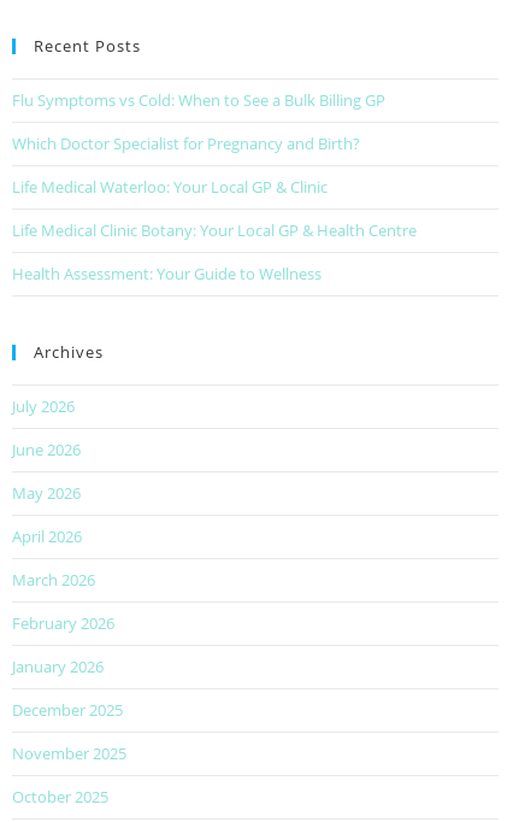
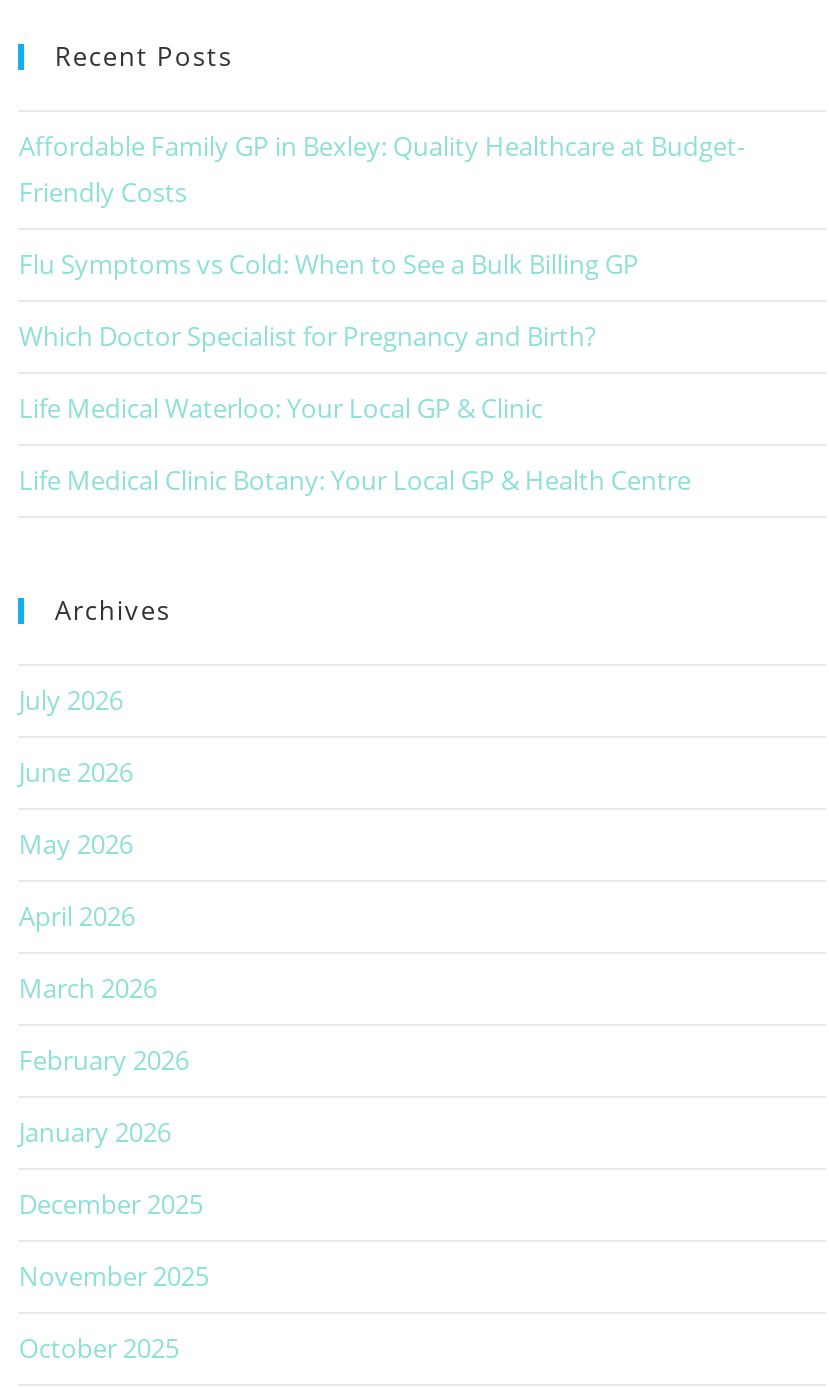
+ Affordable Family GP in Bexley: Quality Healthcare at Budget-
+ Friendly Costs

moved down: Flu Symptoms vs Cold: When to See a Bulk Billing GP | Which Doctor Specialist for Pregnancy and Birth? | Life Medical Waterloo: Your Local GP & Clinic | Life Medical Clinic Botany: Your Local GP & Health Centre

- Health Assessment: Your Guide to Wellness
